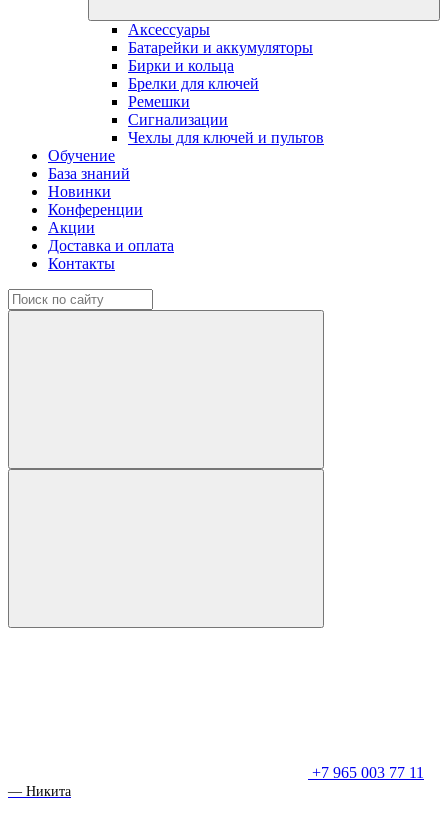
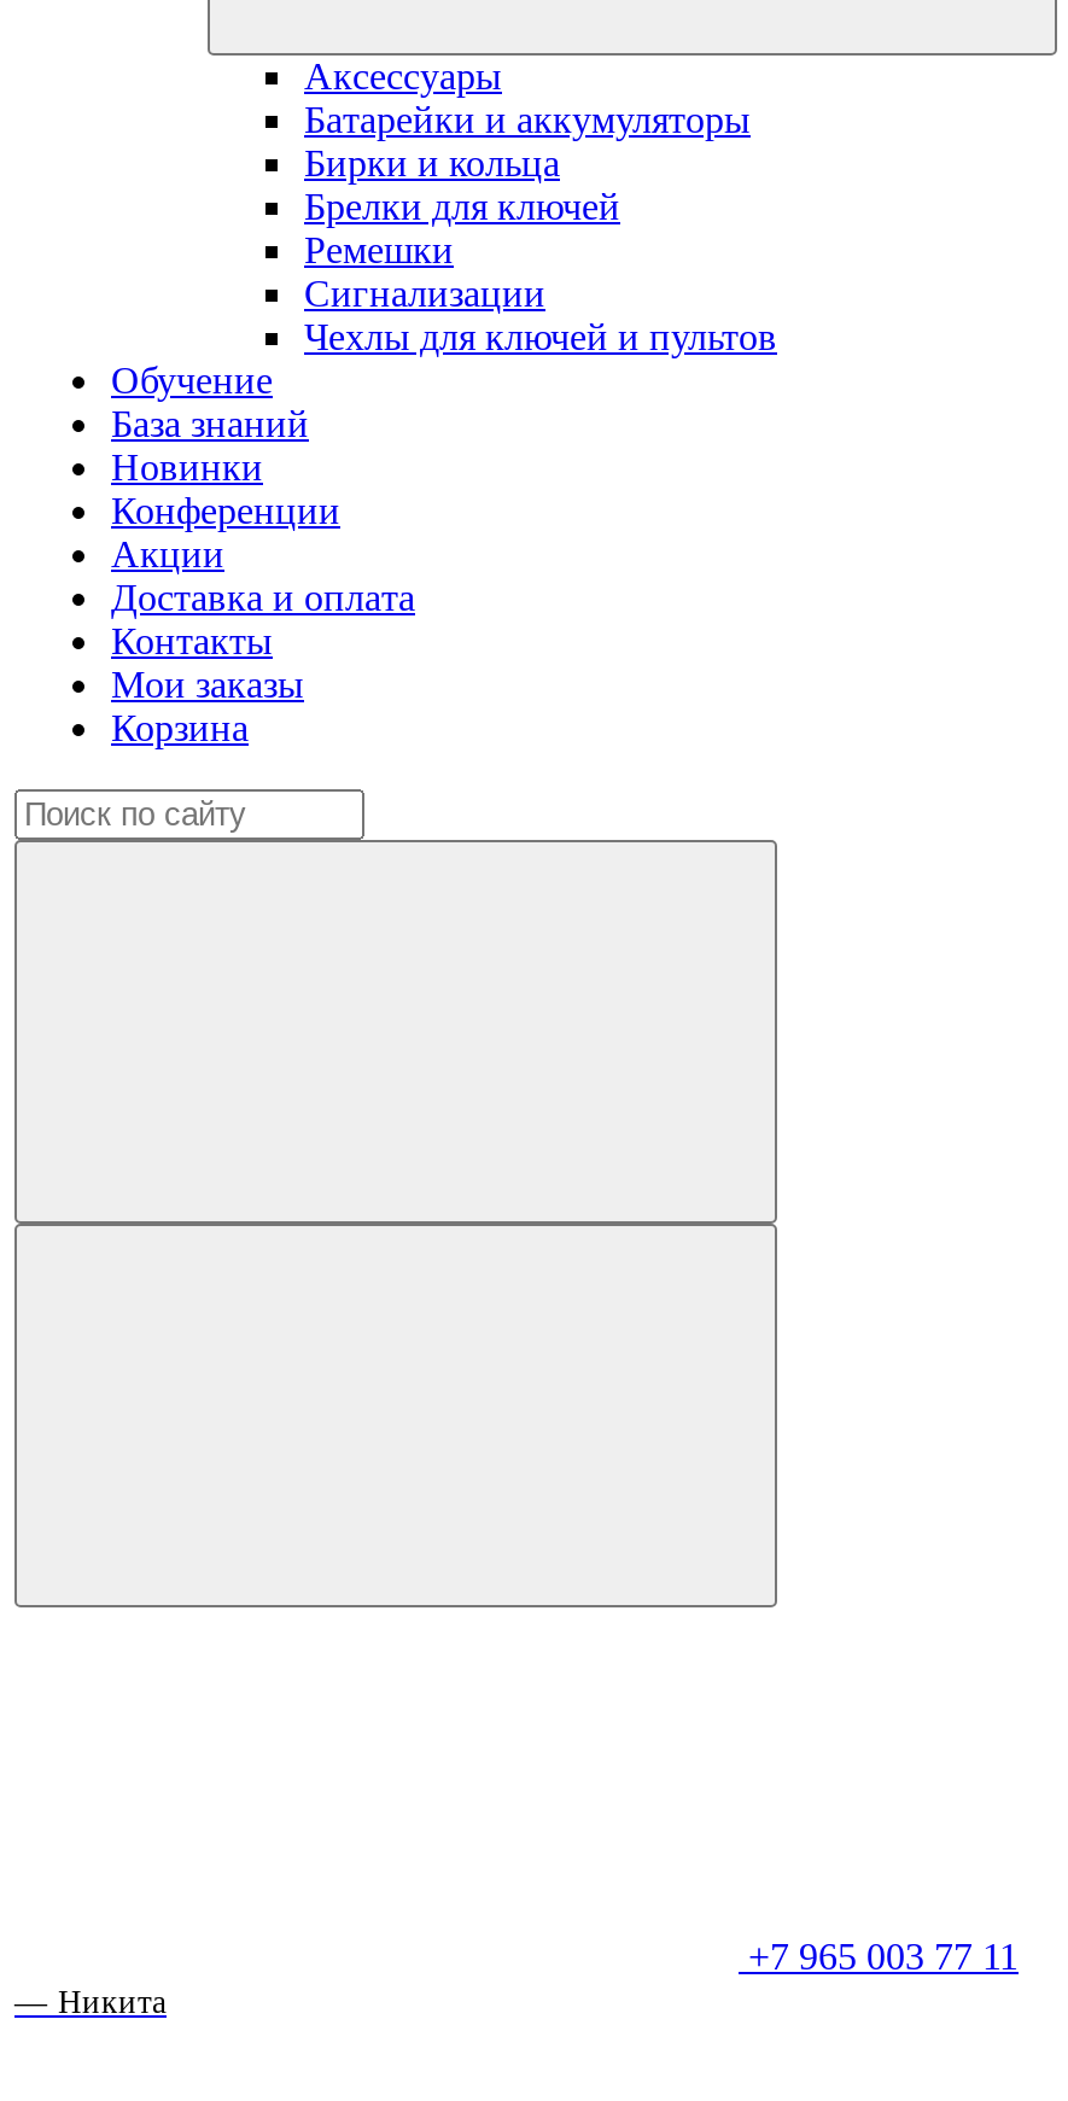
+ Мои заказы
+ Корзина
